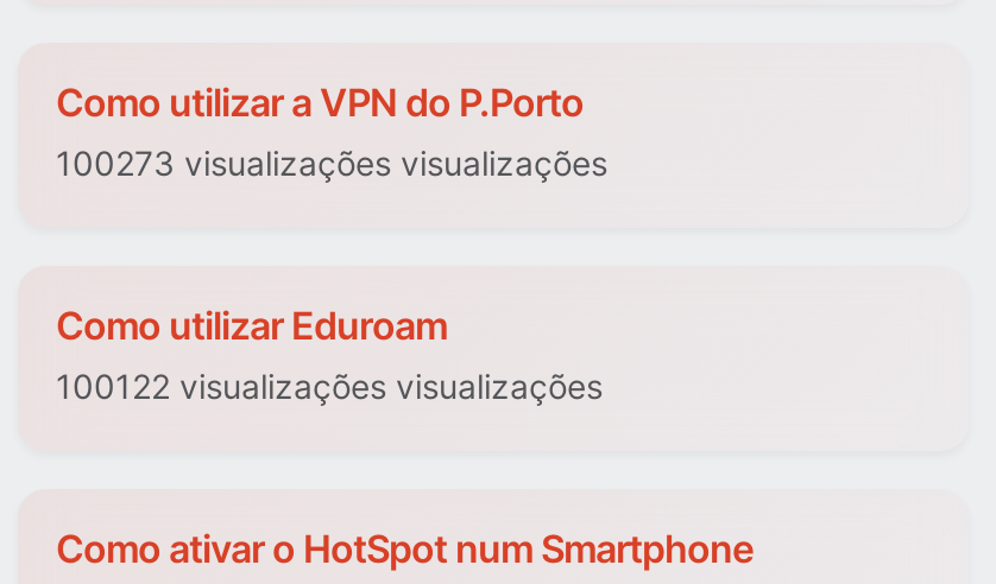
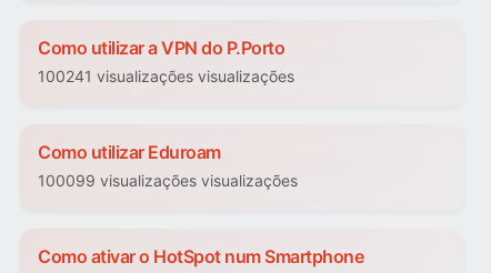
- 100273 visualizações visualizações
+ 100241 visualizações visualizações

- 100122 visualizações visualizações
+ 100099 visualizações visualizações
